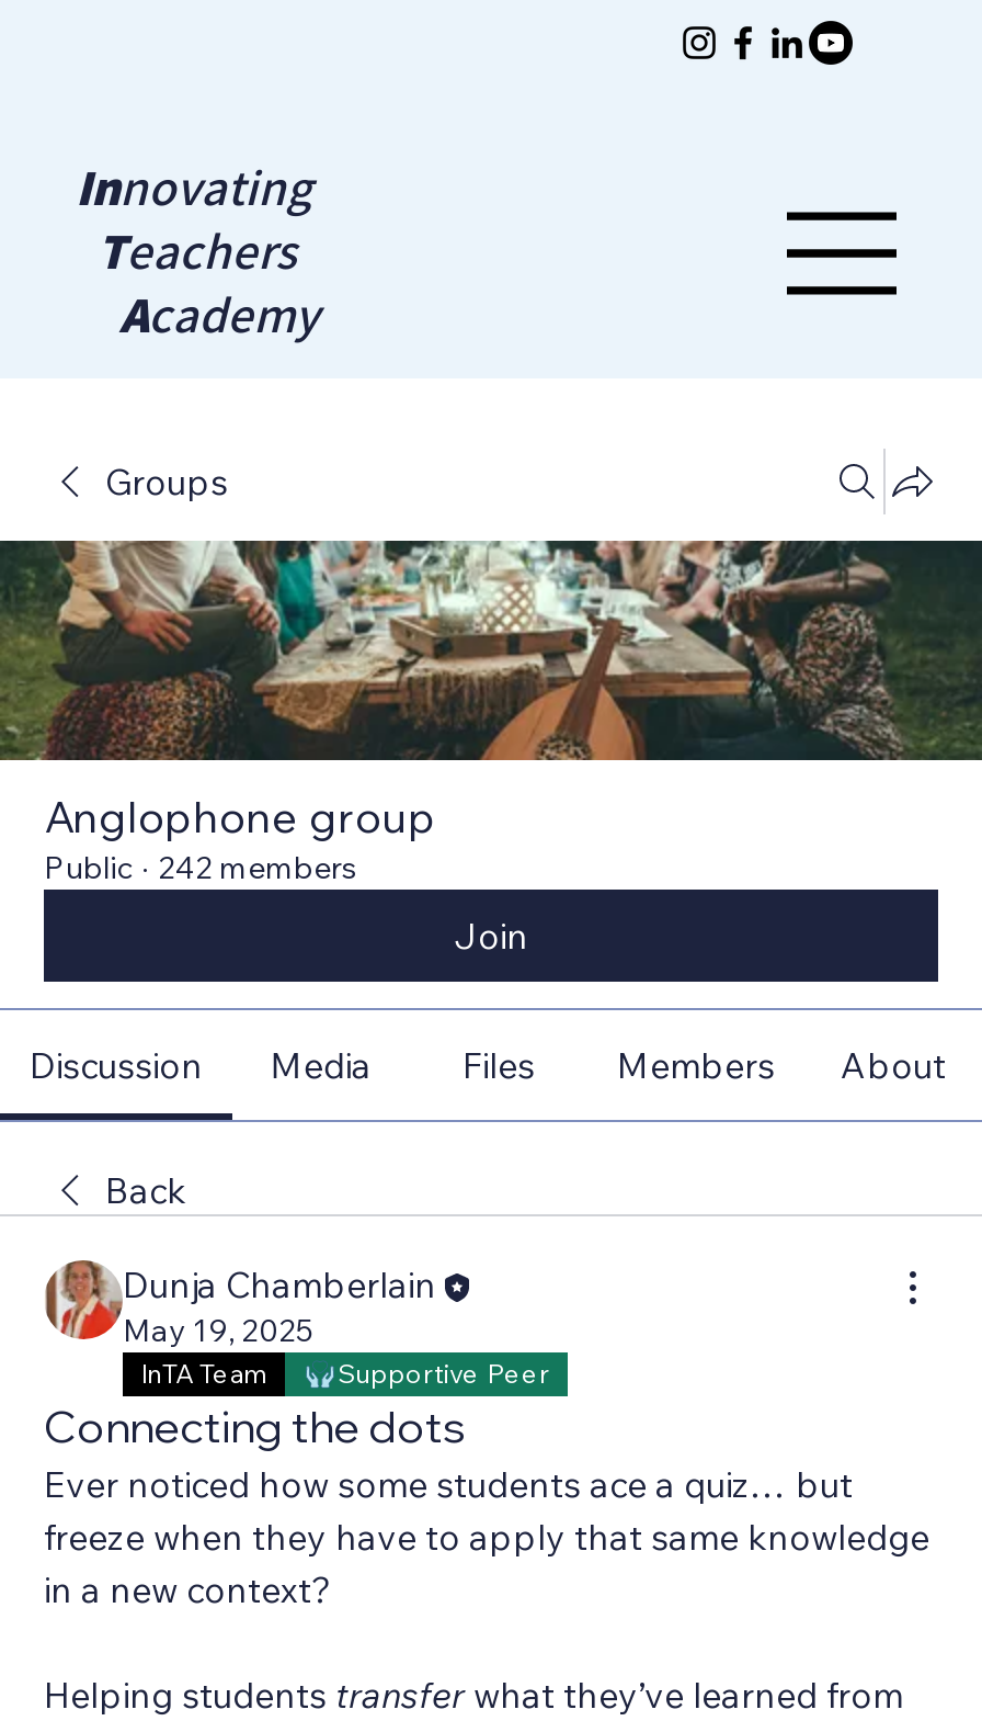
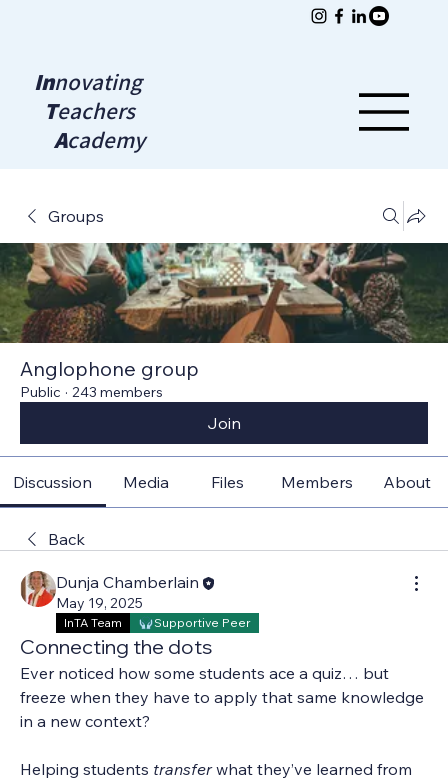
- Public · 242 members
+ Public · 243 members
